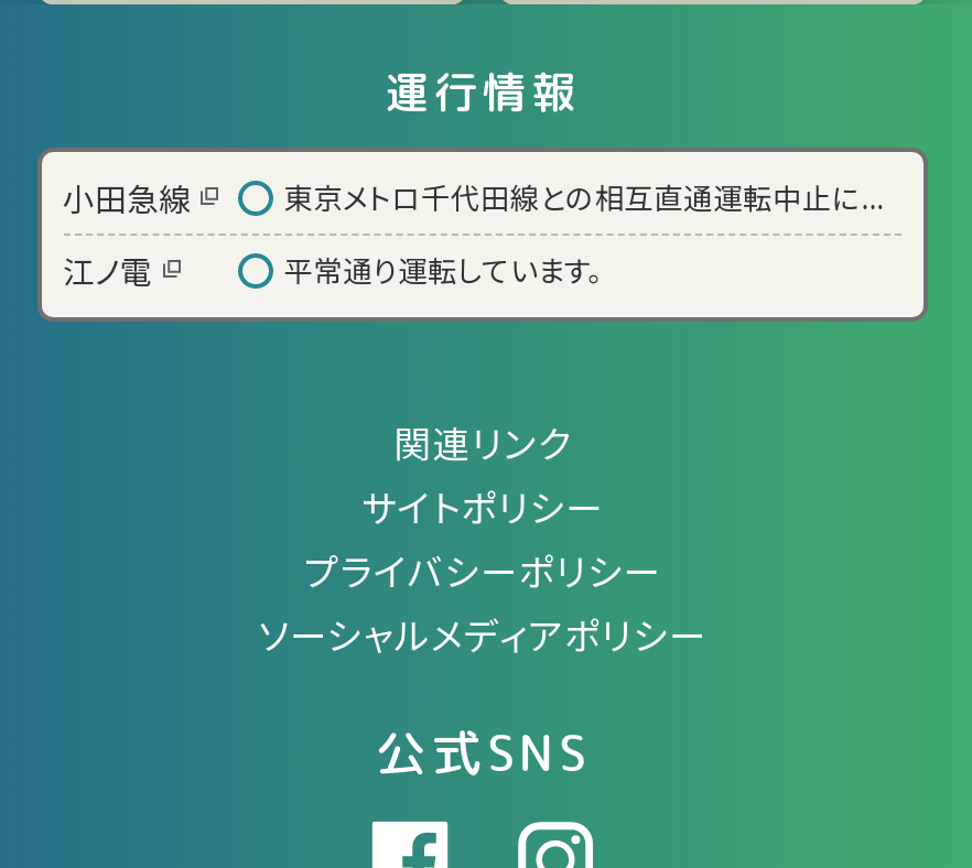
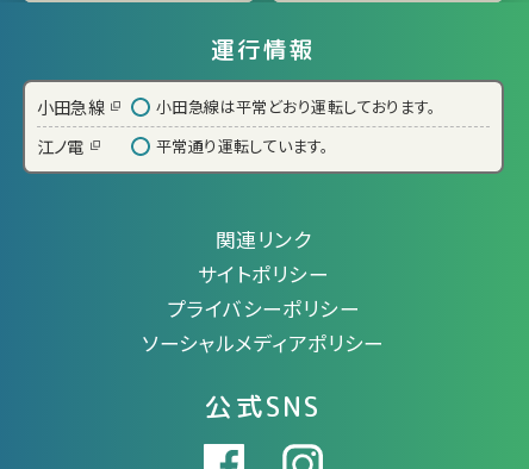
- 東京メトロ千代田線との相互直通運転中止に...
+ 小田急線は平常どおり運転しております。
